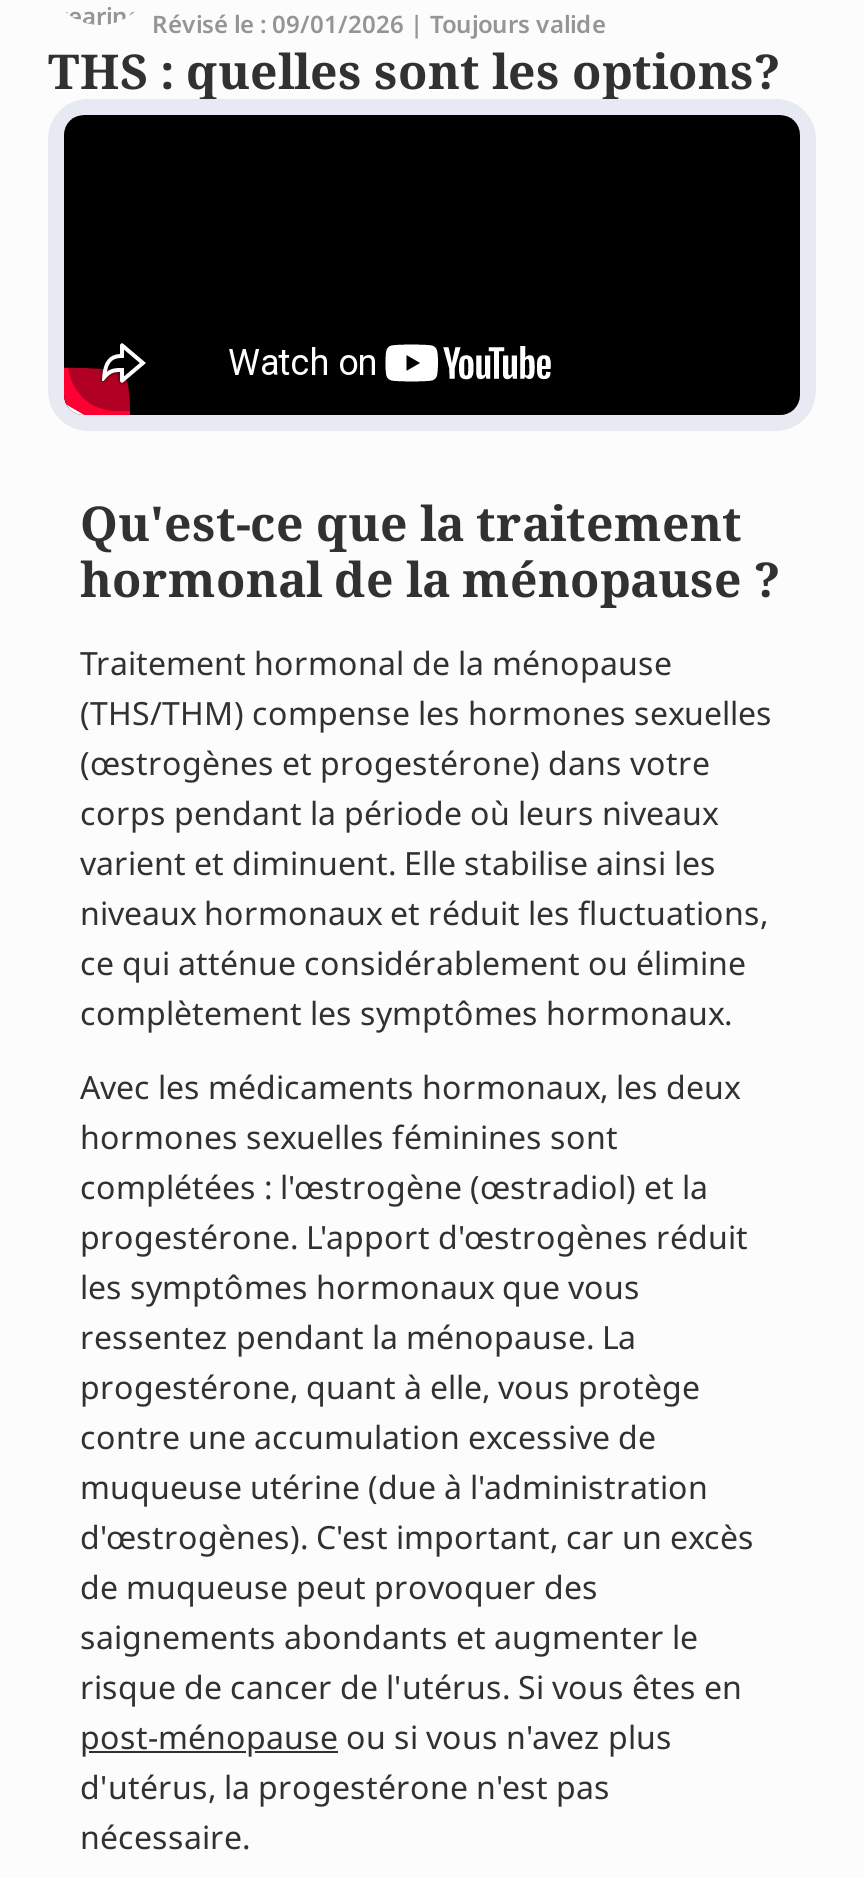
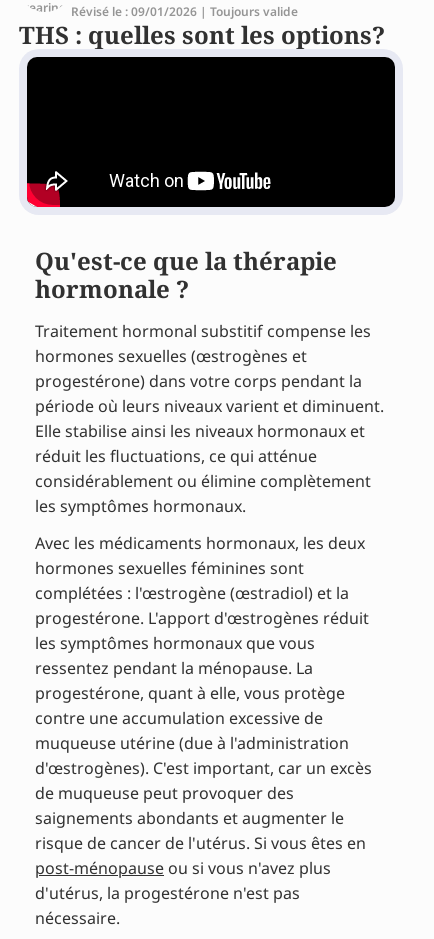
- Qu'est-ce que la traitement
- hormonal de la ménopause ?
+ Qu'est-ce que la thérapie
+ hormonale ?

- Traitement hormonal de la ménopause
- (THS/THM) compense les hormones sexuelles
- (œstrogènes et progestérone) dans votre
- corps pendant la période où leurs niveaux
- varient et diminuent. Elle stabilise ainsi les
- niveaux hormonaux et réduit les fluctuations,
- ce qui atténue considérablement ou élimine
- complètement les symptômes hormonaux.
+ Traitement hormonal substitif compense les
+ hormones sexuelles (œstrogènes et
+ progestérone) dans votre corps pendant la
+ période où leurs niveaux varient et diminuent.
+ Elle stabilise ainsi les niveaux hormonaux et
+ réduit les fluctuations, ce qui atténue
+ considérablement ou élimine complètement
+ les symptômes hormonaux.
